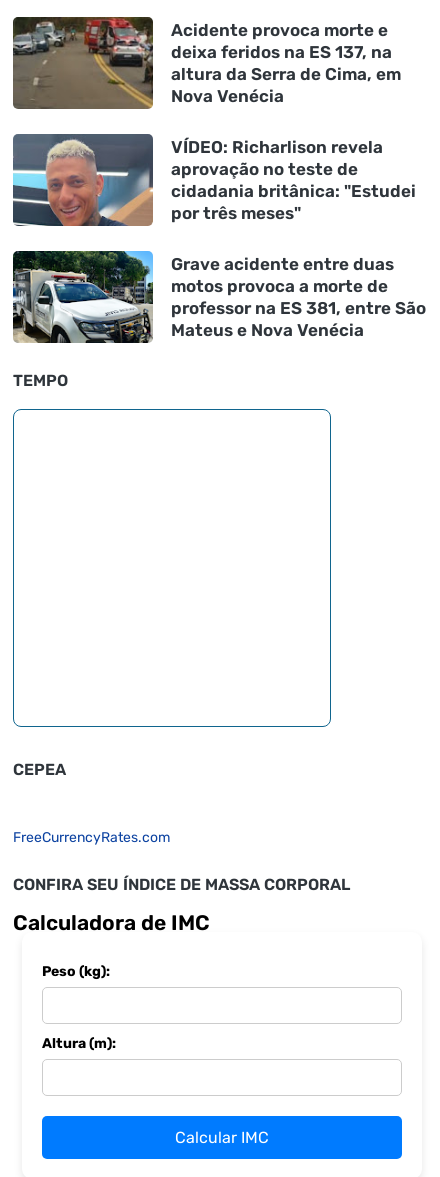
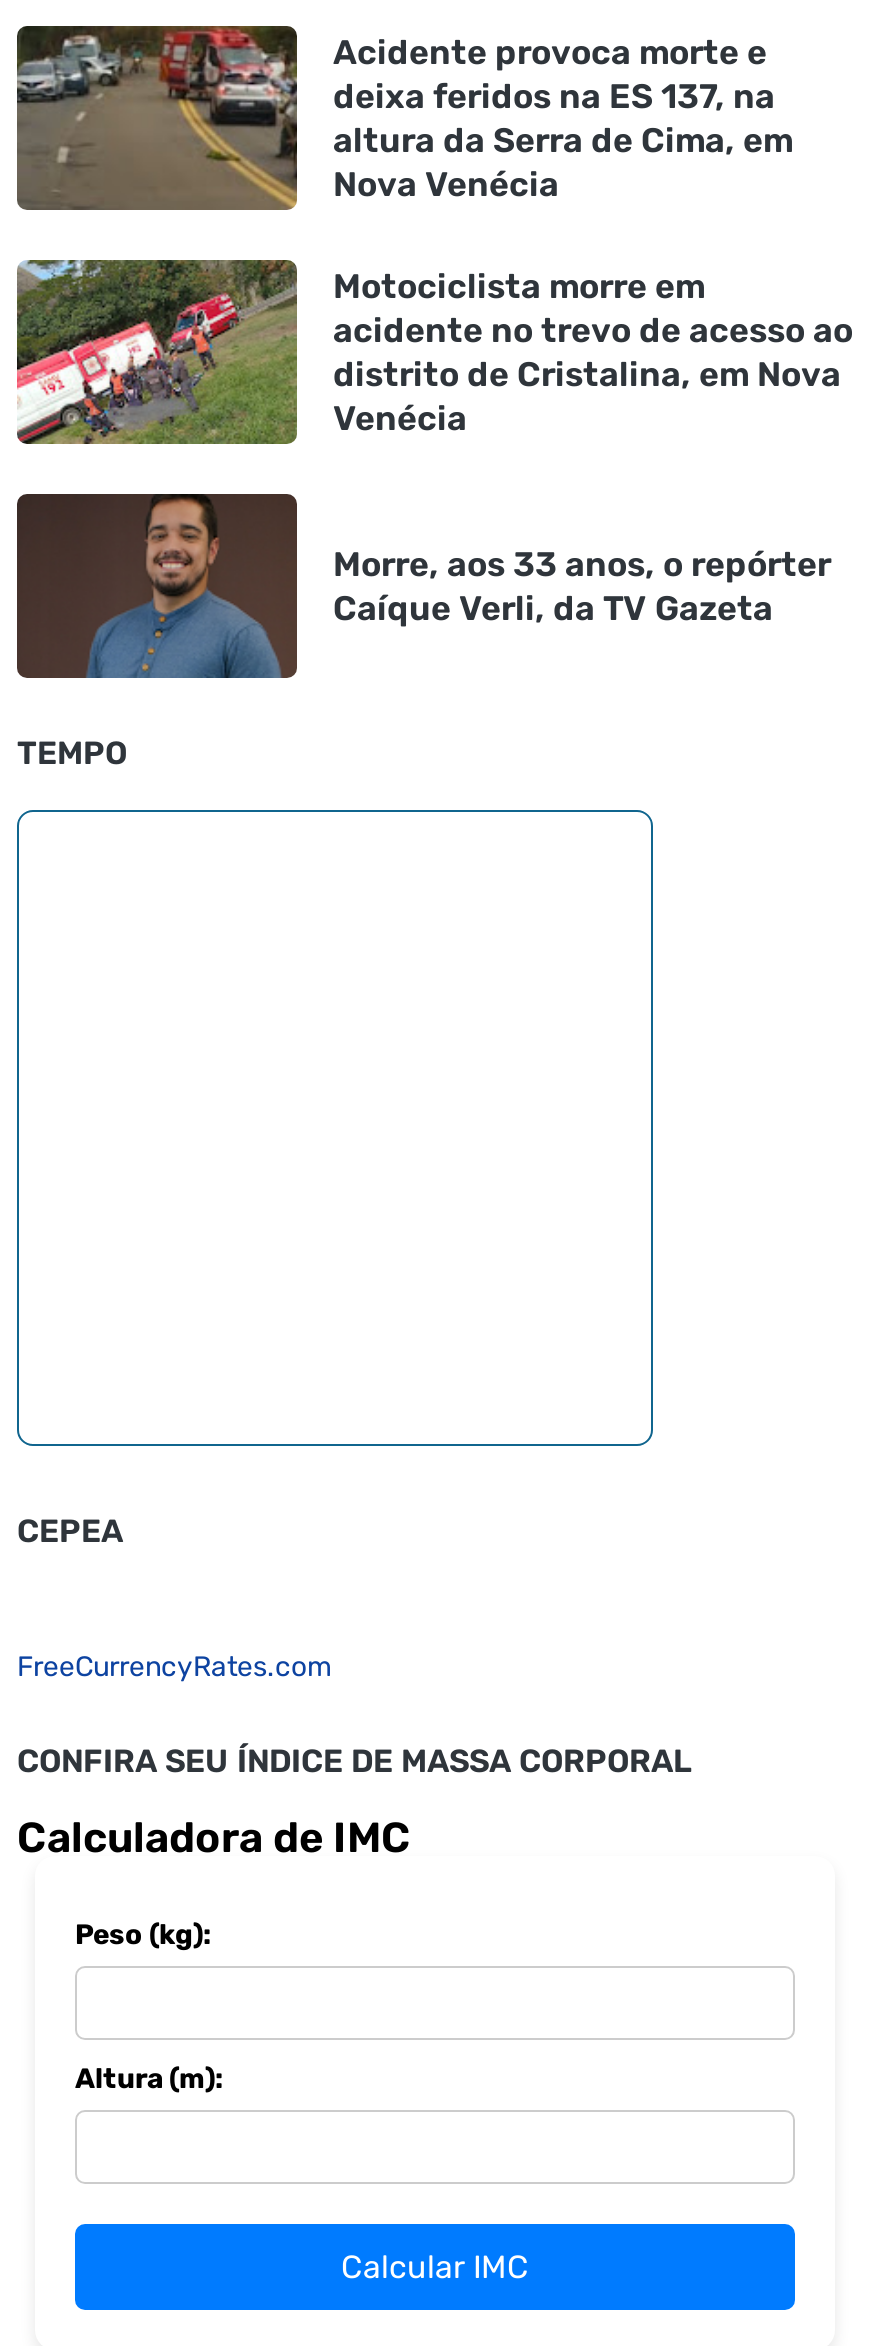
- [image]
- VÍDEO: Richarlison revela
- aprovação no teste de
- cidadania britânica: "Estudei
- por três meses"
+ [image]
+ Motociclista morre em
+ acidente no trevo de acesso ao
+ distrito de Cristalina, em Nova
+ Venécia

- [image]
- Grave acidente entre duas
- motos provoca a morte de
- professor na ES 381, entre São
- Mateus e Nova Venécia
+ [image]
+ Morre, aos 33 anos, o repórter
+ Caíque Verli, da TV Gazeta
